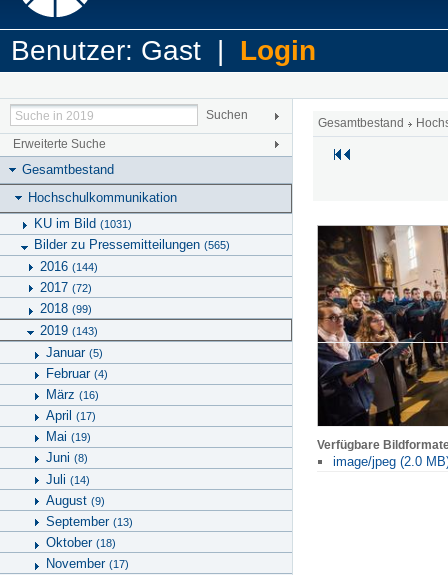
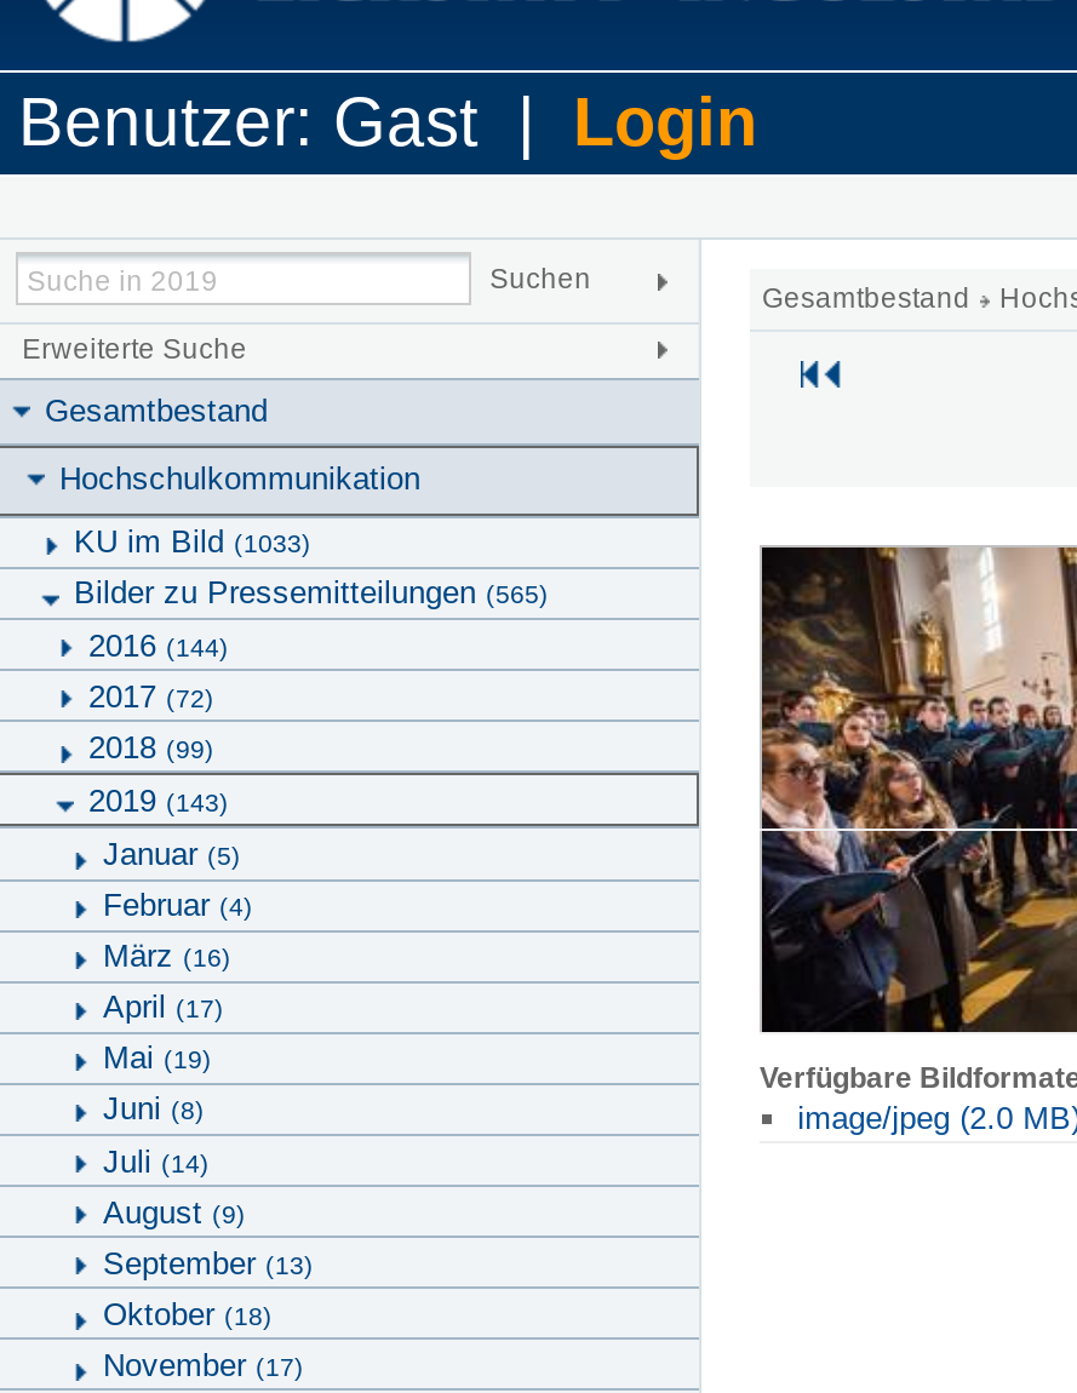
- KU im Bild (1031)
+ KU im Bild (1033)
